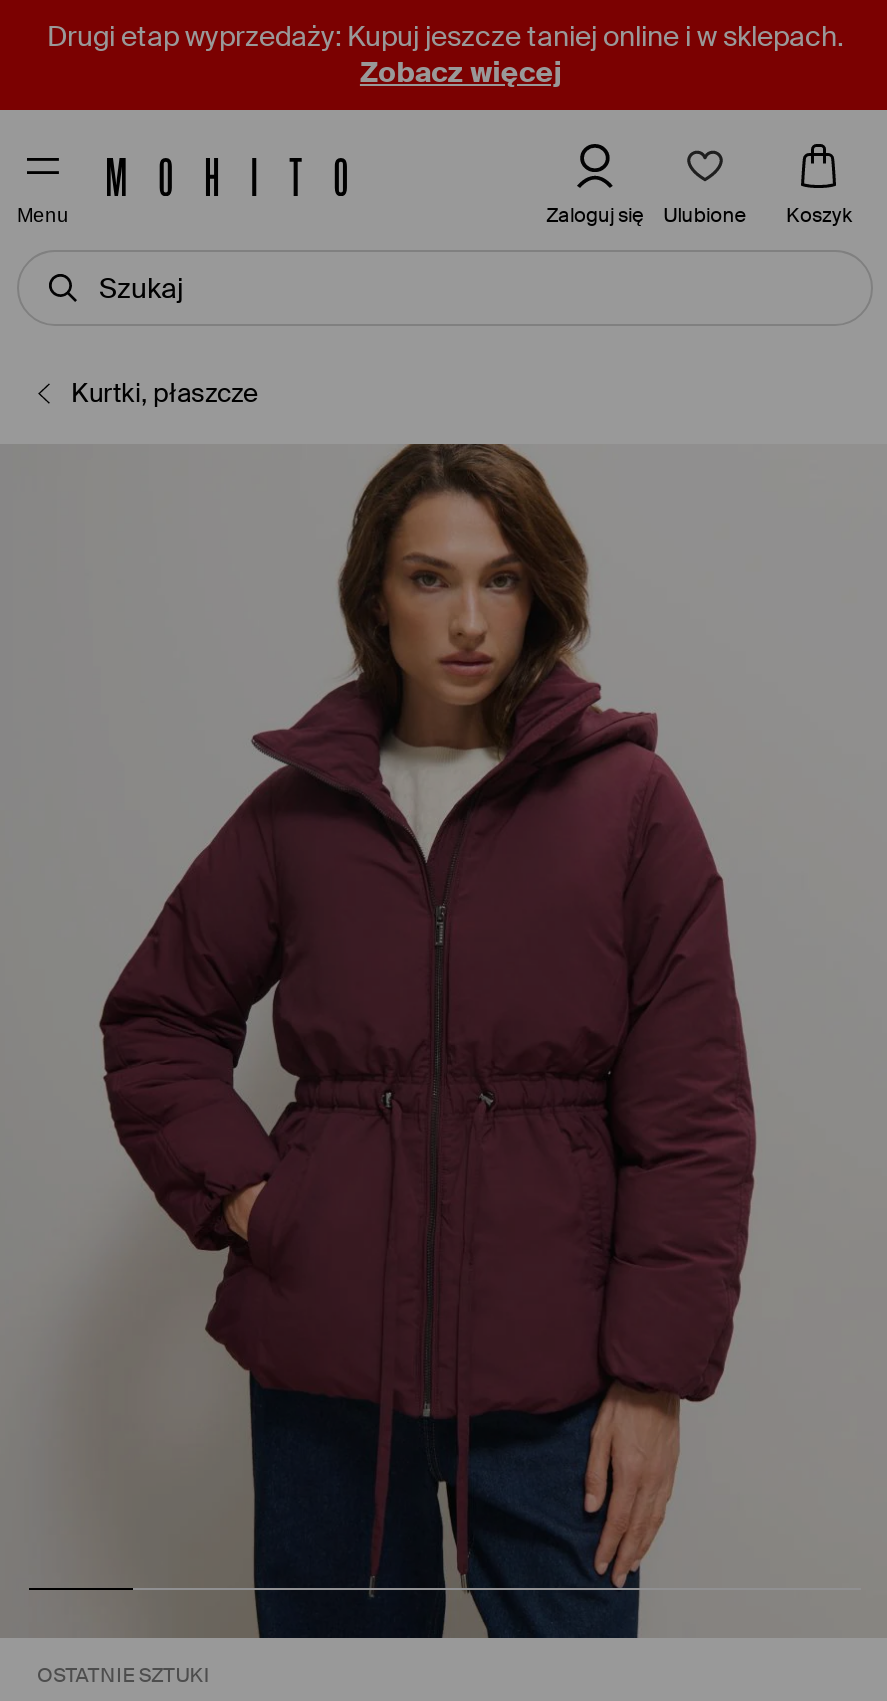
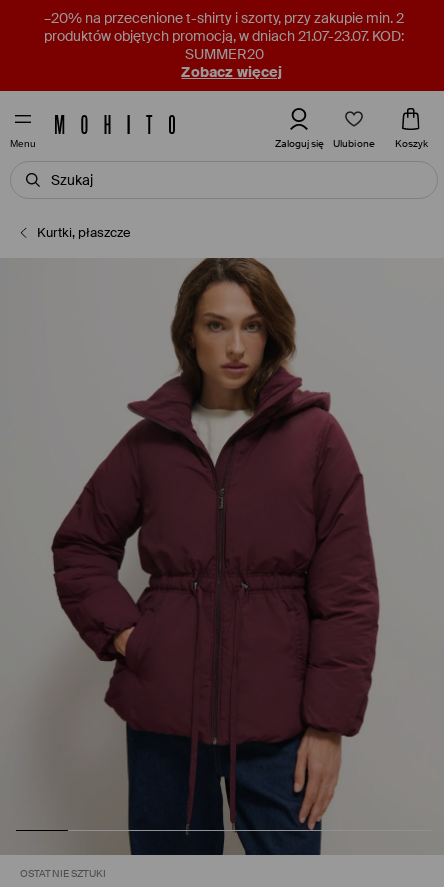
- Drugi etap wyprzedaży: Kupuj jeszcze taniej online i w sklepach.
+ –20% na przecenione t-shirty i szorty, przy zakupie min. 2
+ produktów objętych promocją, w dniach 21.07-23.07. KOD:
+ SUMMER20
